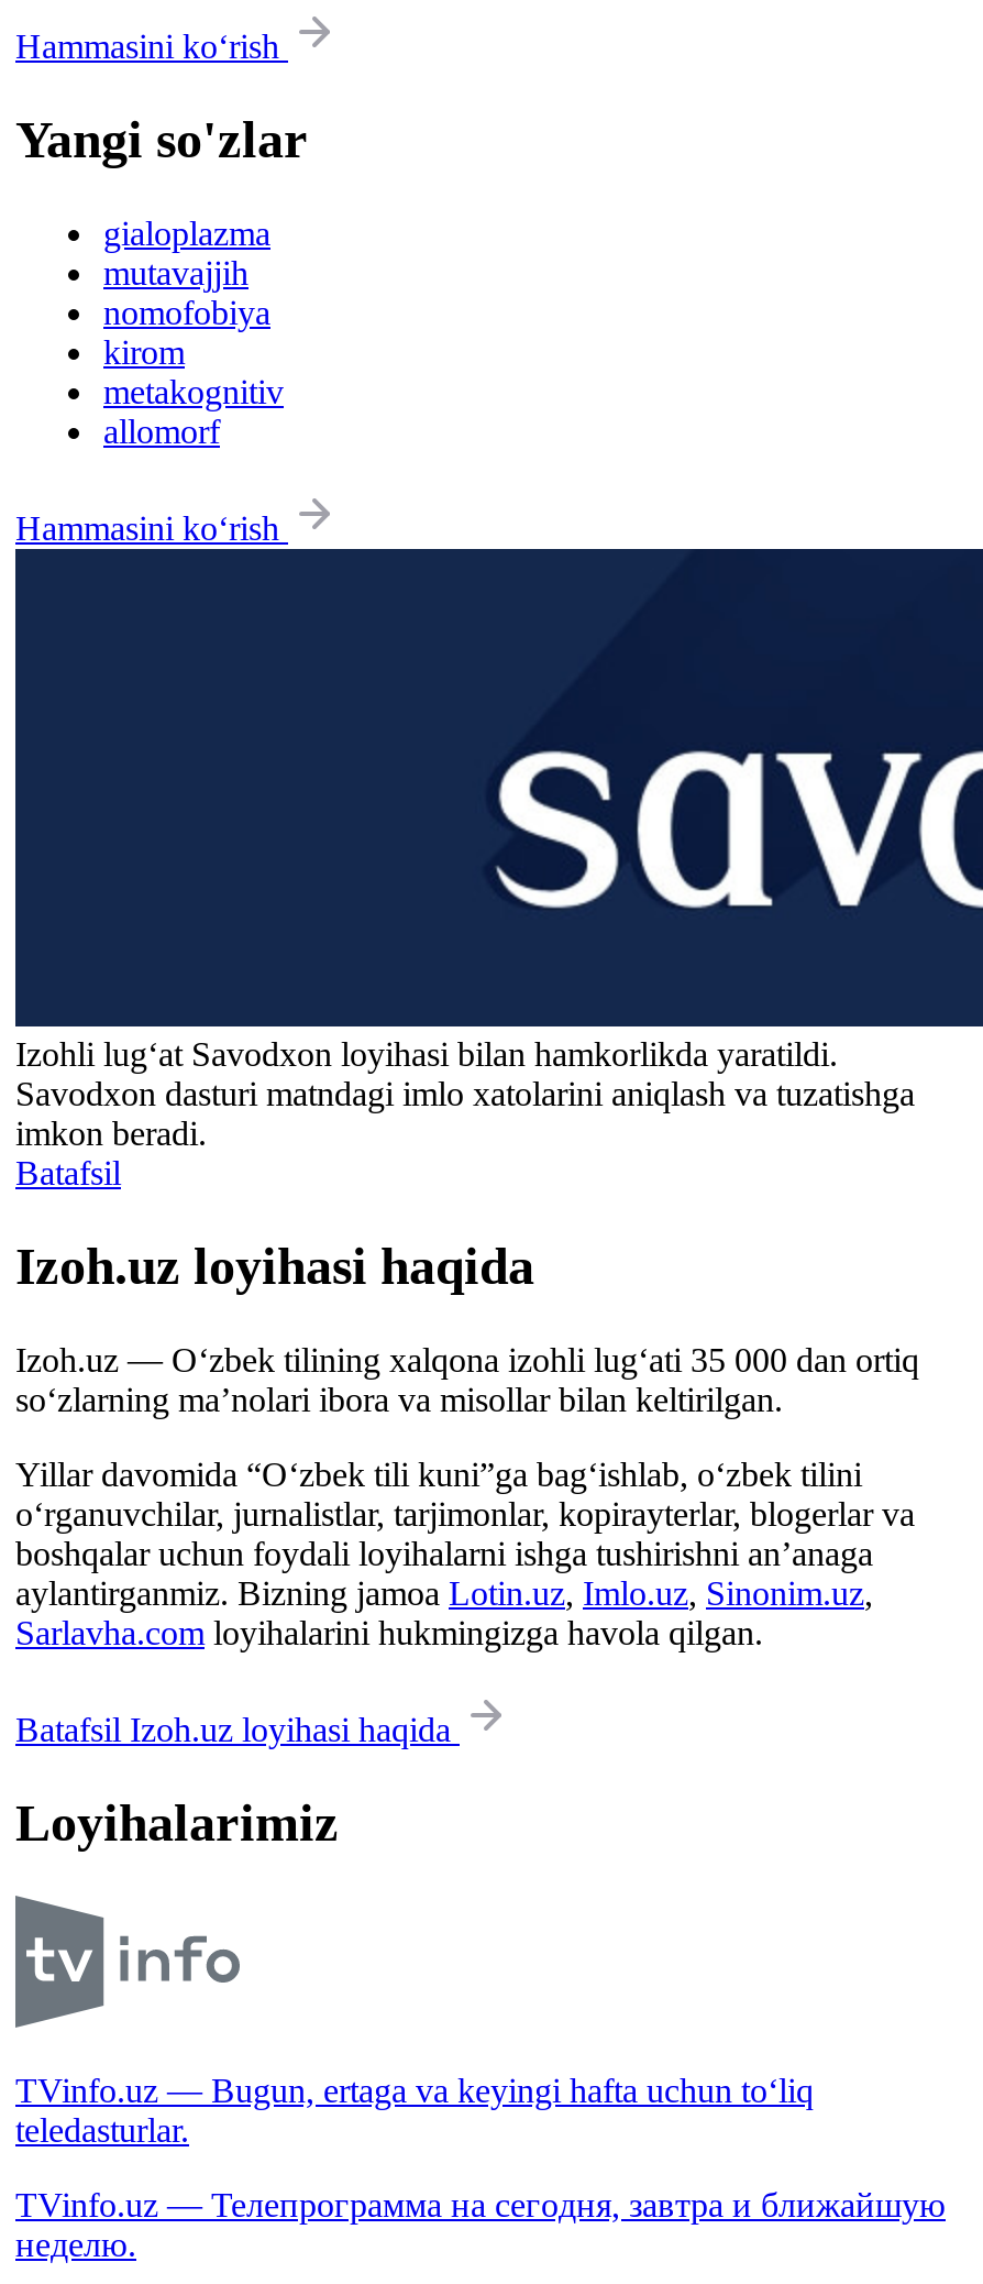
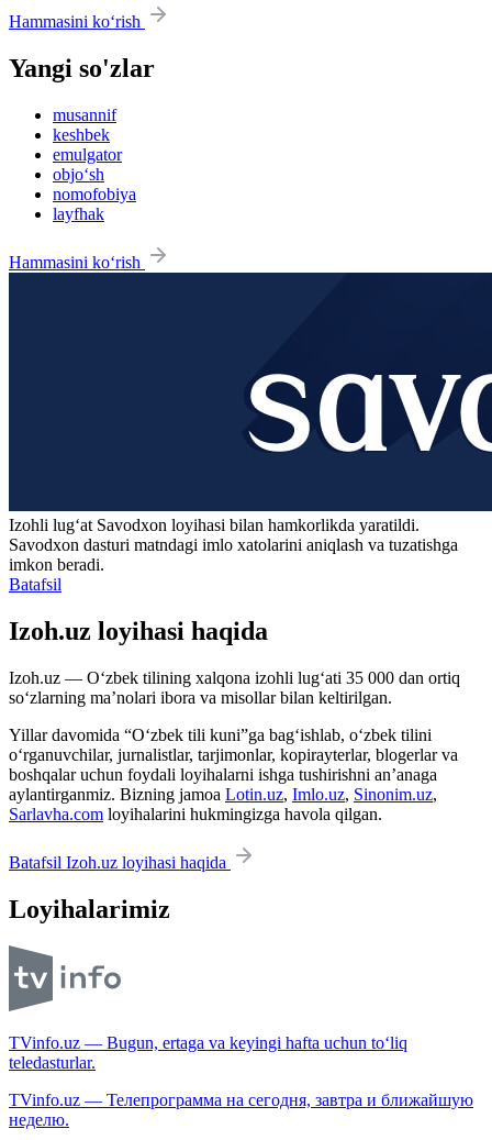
- gialoplazma
- mutavajjih
+ musannif
+ keshbek
+ emulgator
+ objo‘sh

moved down: nomofobiya

- kirom
- metakognitiv
- allomorf
+ layfhak
